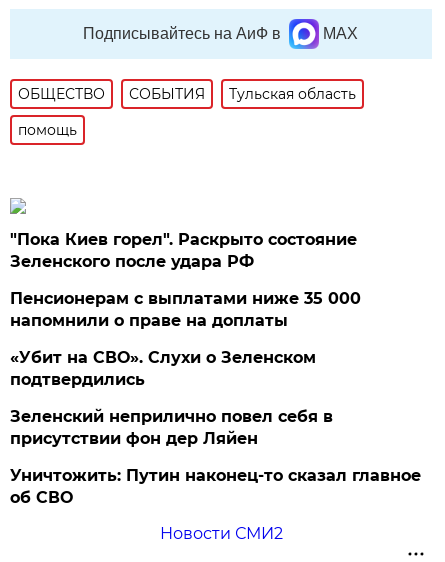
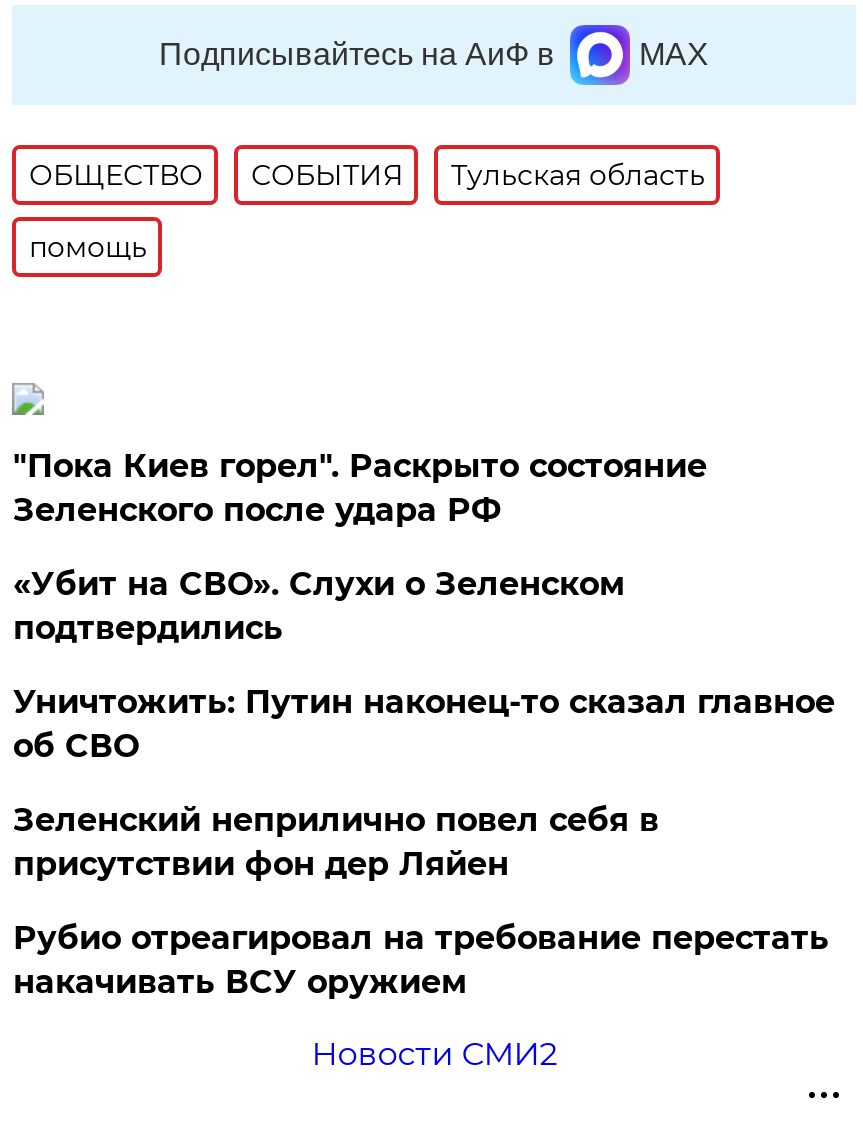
- Пенсионерам с выплатами ниже 35 000
- напомнили о праве на доплаты

moved up: «Убит на СВО». Слухи о Зеленском | подтвердились

+ Рубио отреагировал на требование перестать
+ накачивать ВСУ оружием

moved up: Уничтожить: Путин наконец-то сказал главное | об СВО
